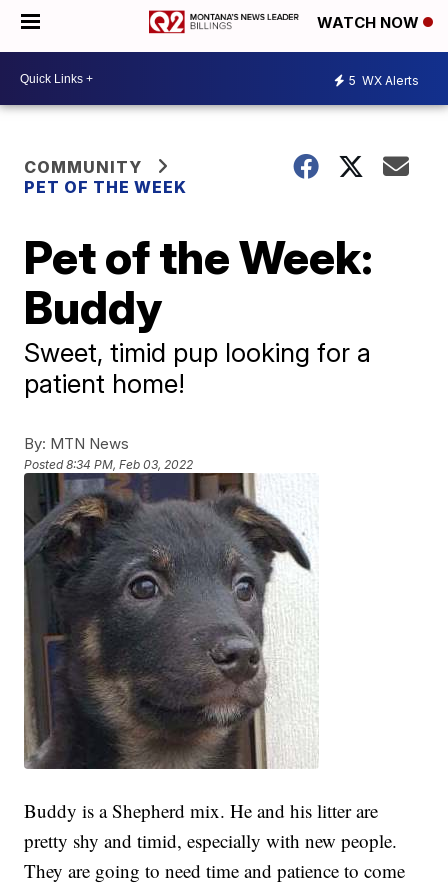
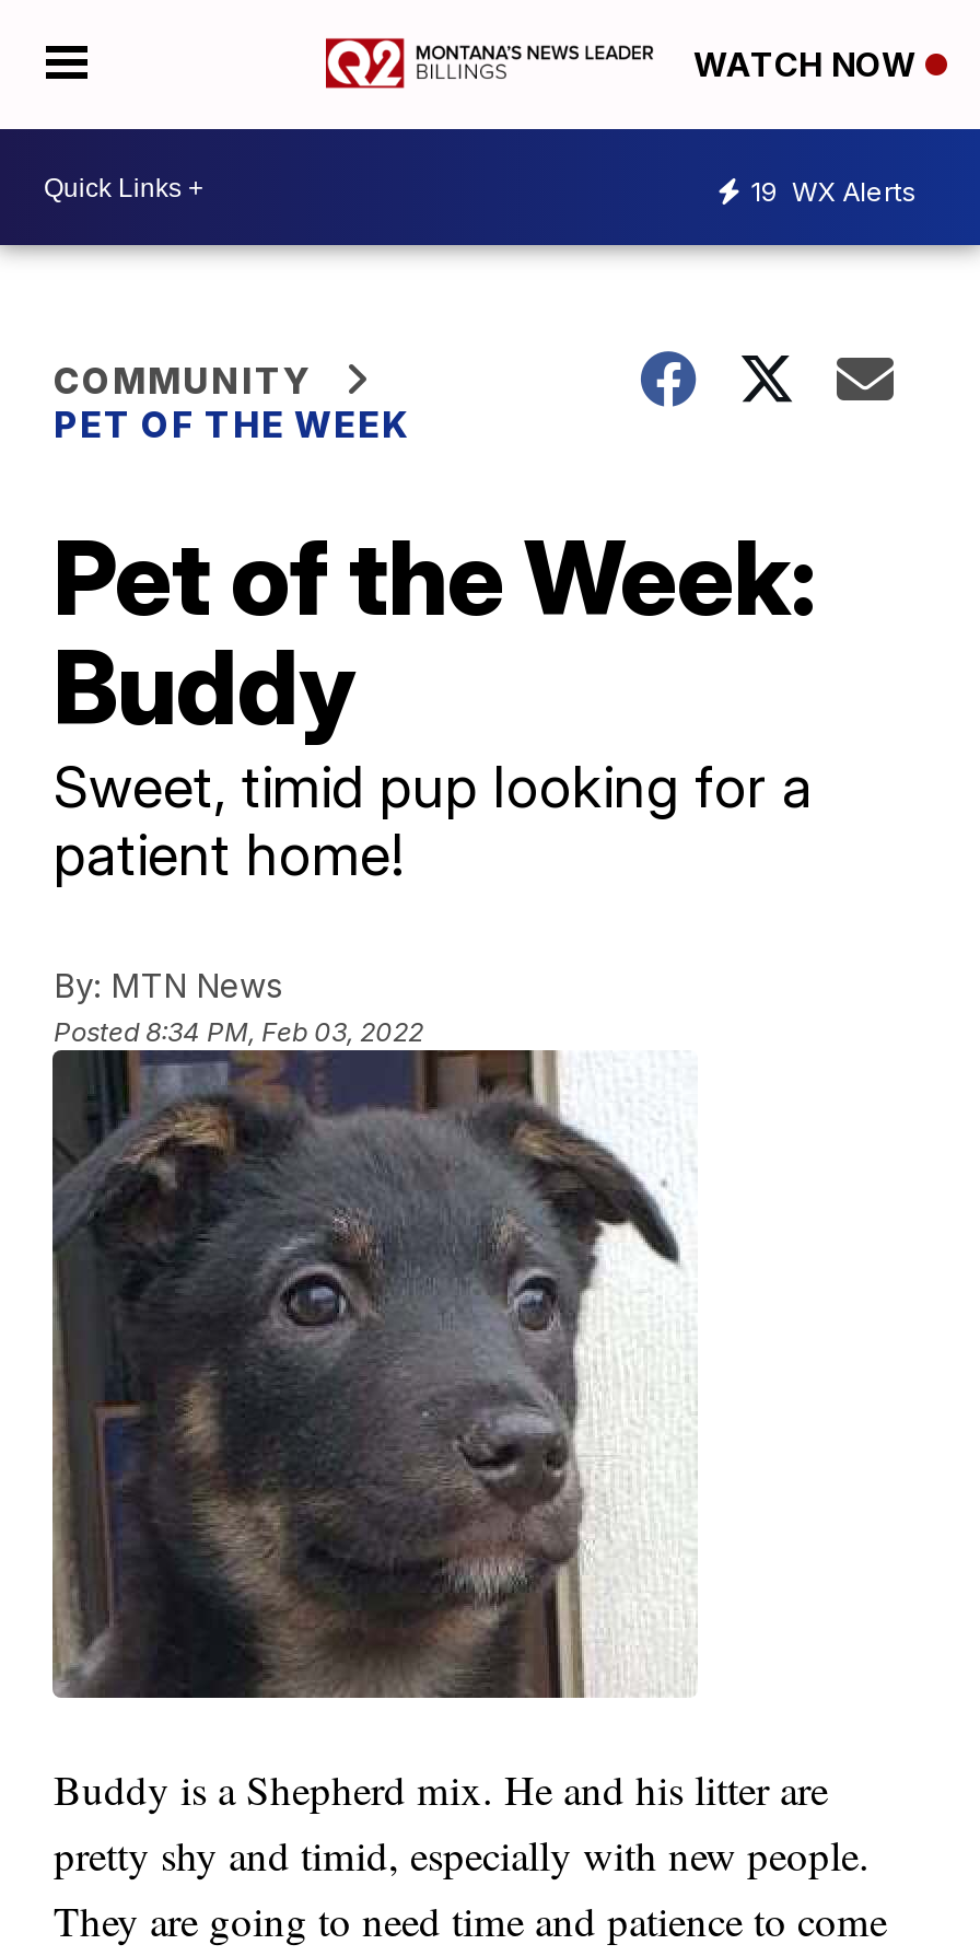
- 5 WX Alerts
+ 19 WX Alerts
